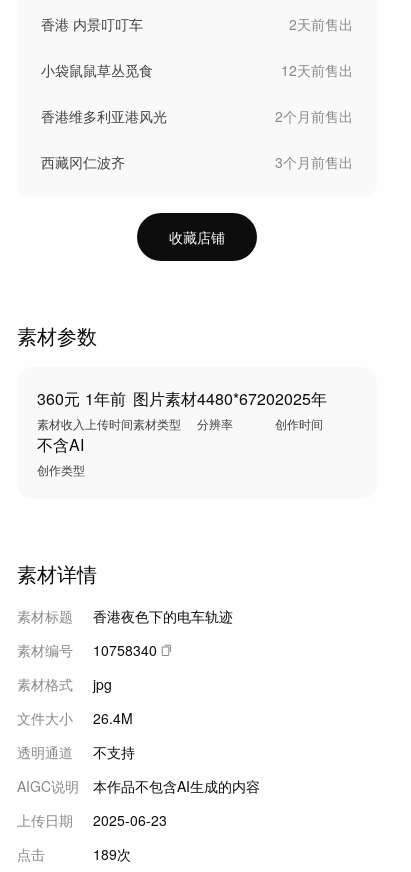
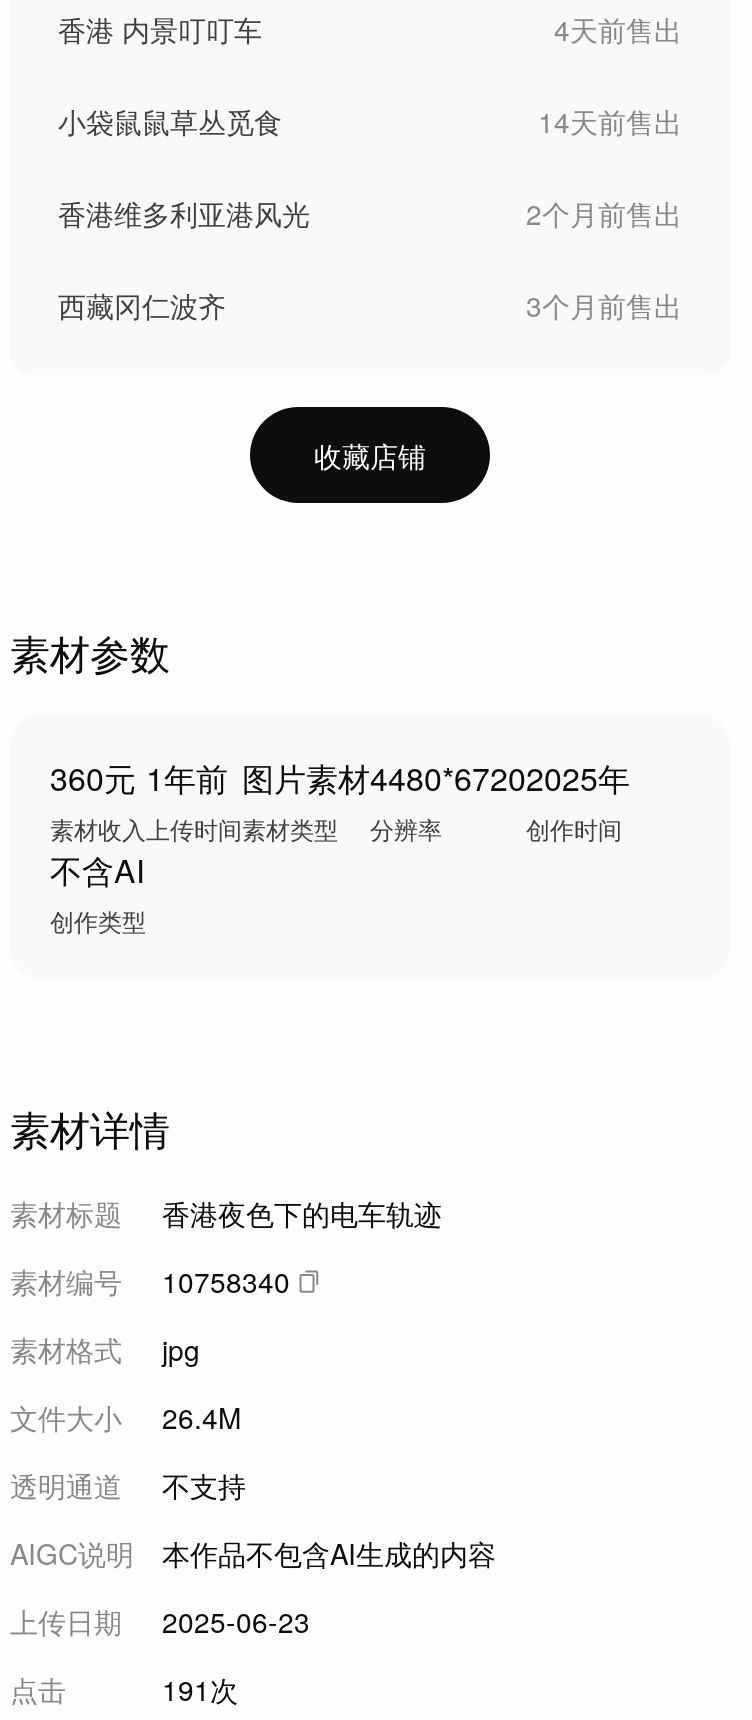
- 2天前售出
+ 4天前售出

- 12天前售出
+ 14天前售出

- 189次
+ 191次
